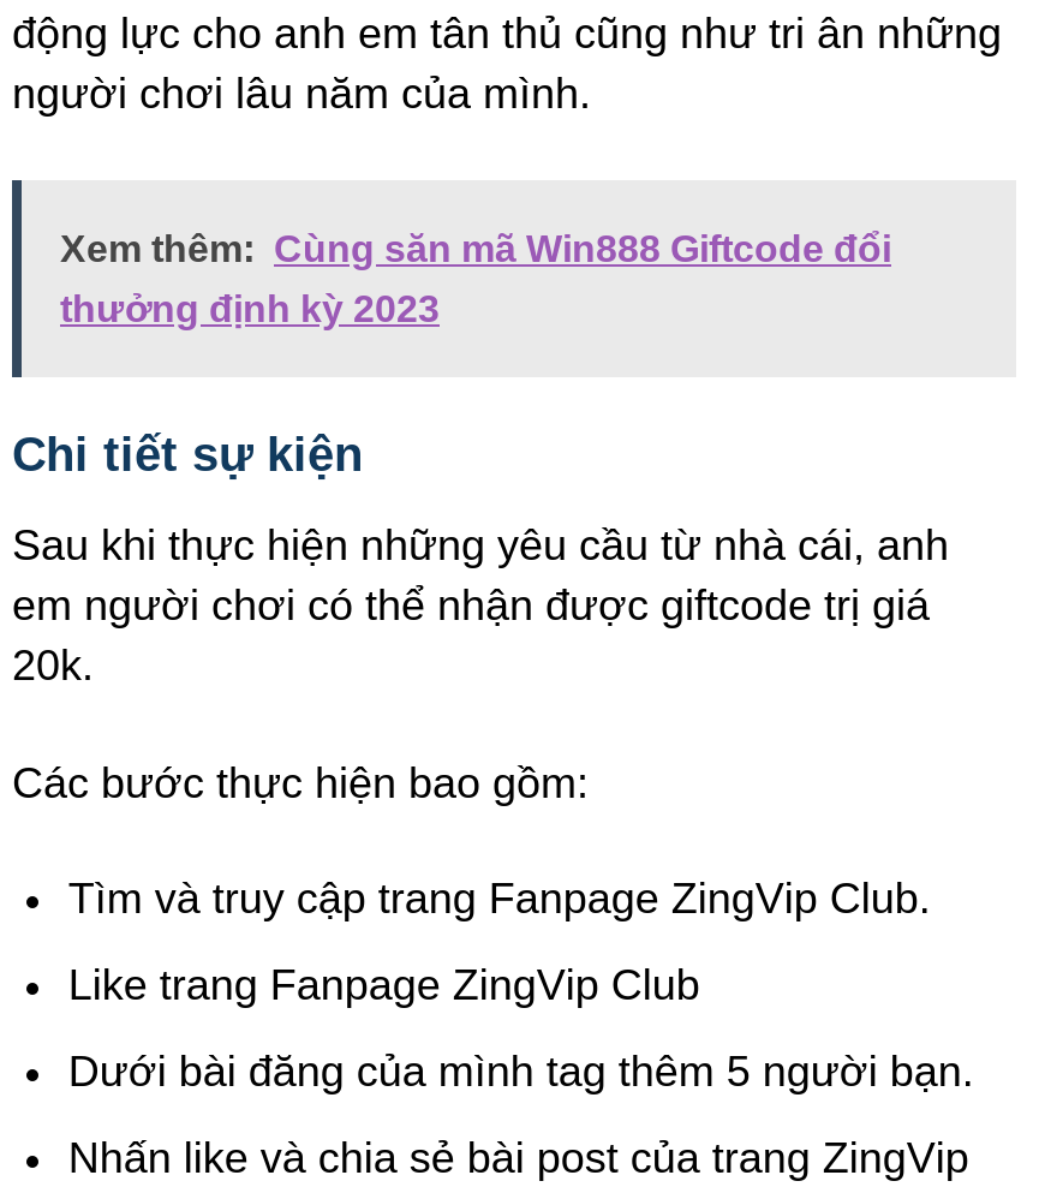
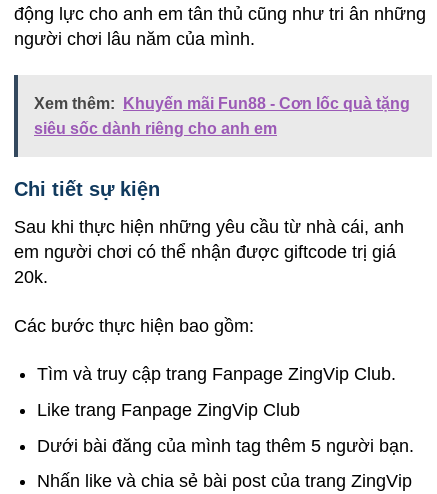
- Xem thêm: Cùng săn mã Win888 Giftcode đổi
+ Xem thêm: Khuyến mãi Fun88 - Cơn lốc quà tặng

- thưởng định kỳ 2023
+ siêu sốc dành riêng cho anh em
